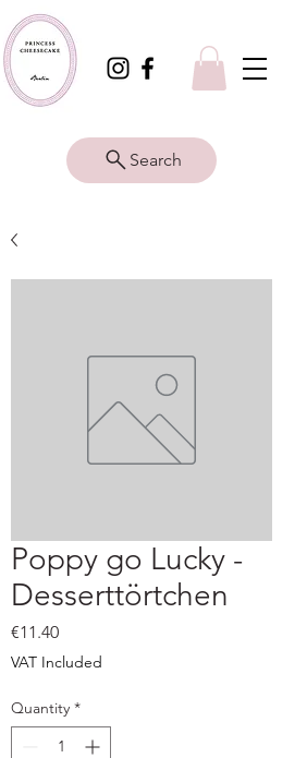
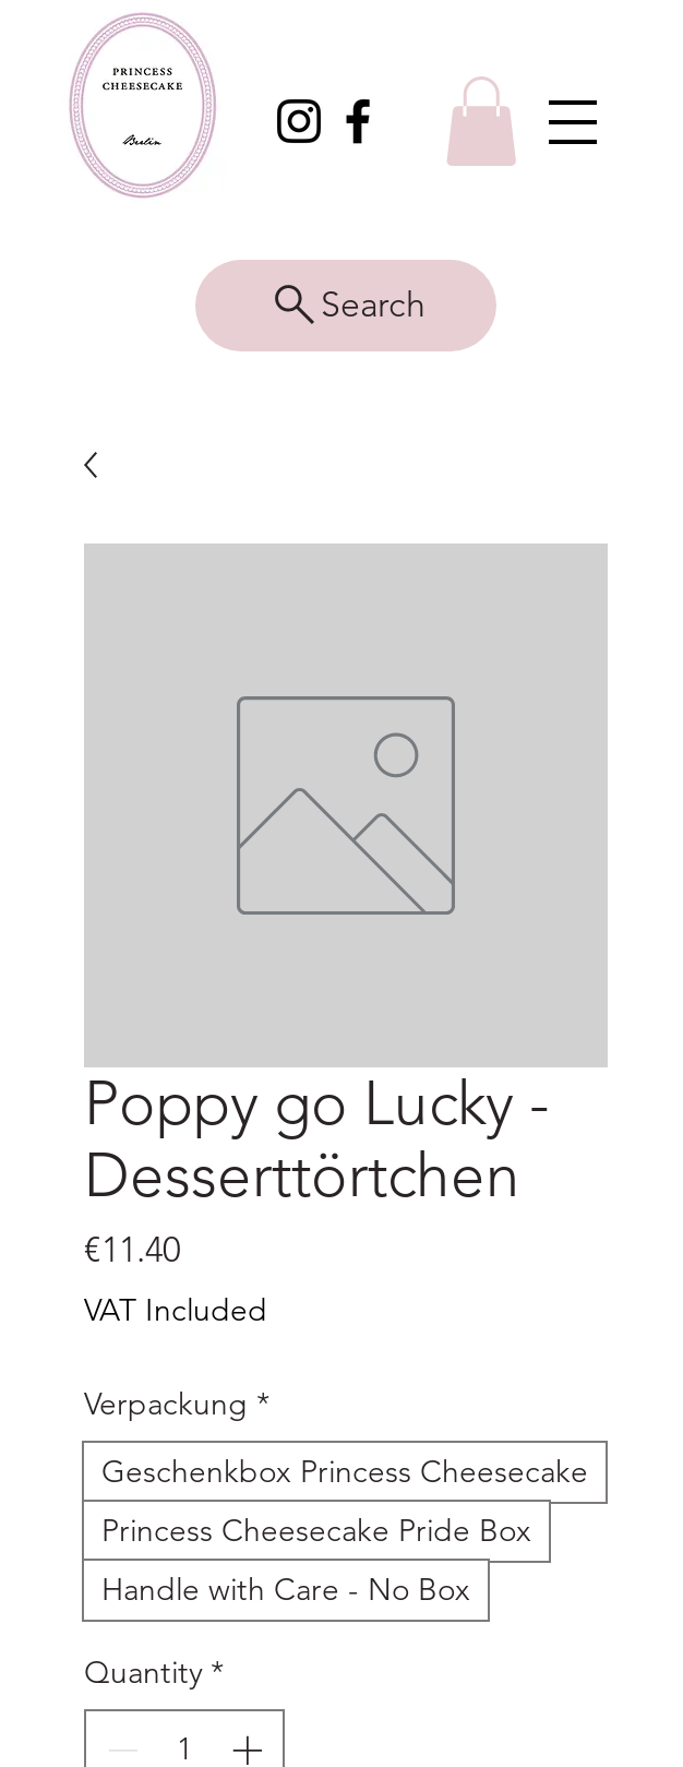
+ Verpackung *
+ Geschenkbox Princess Cheesecake
+ Princess Cheesecake Pride Box
+ Handle with Care - No Box
